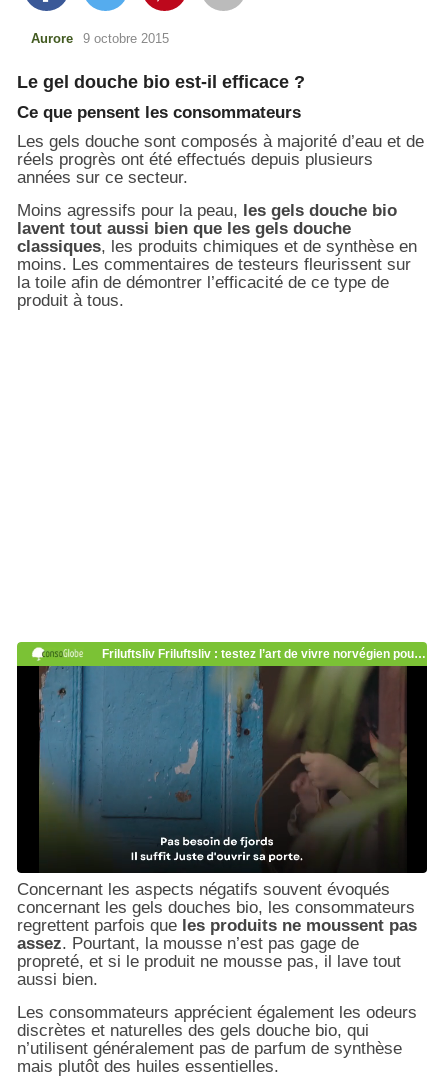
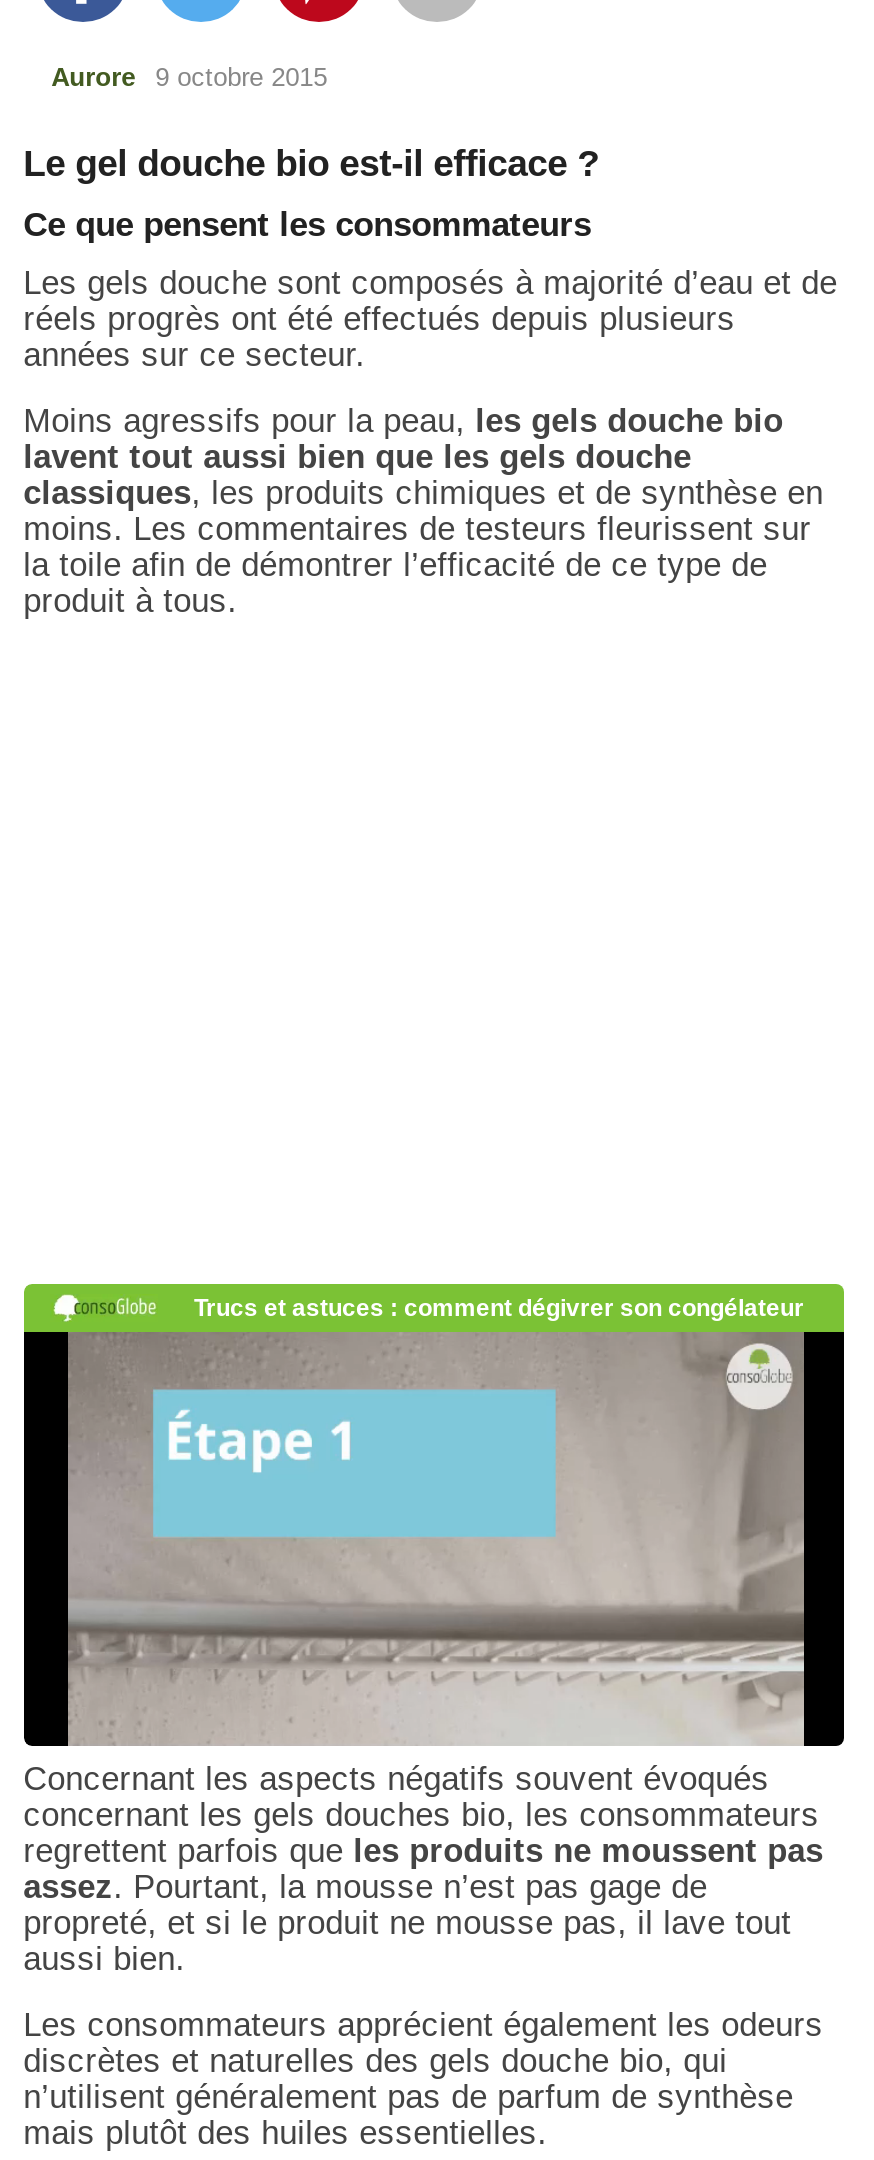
- [image]
+ [image]
